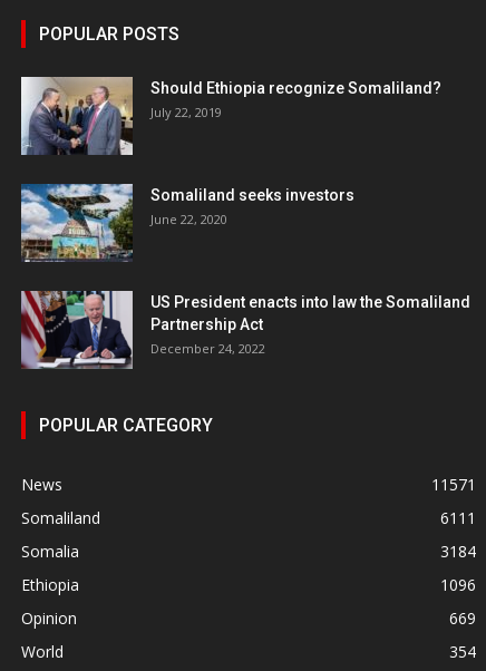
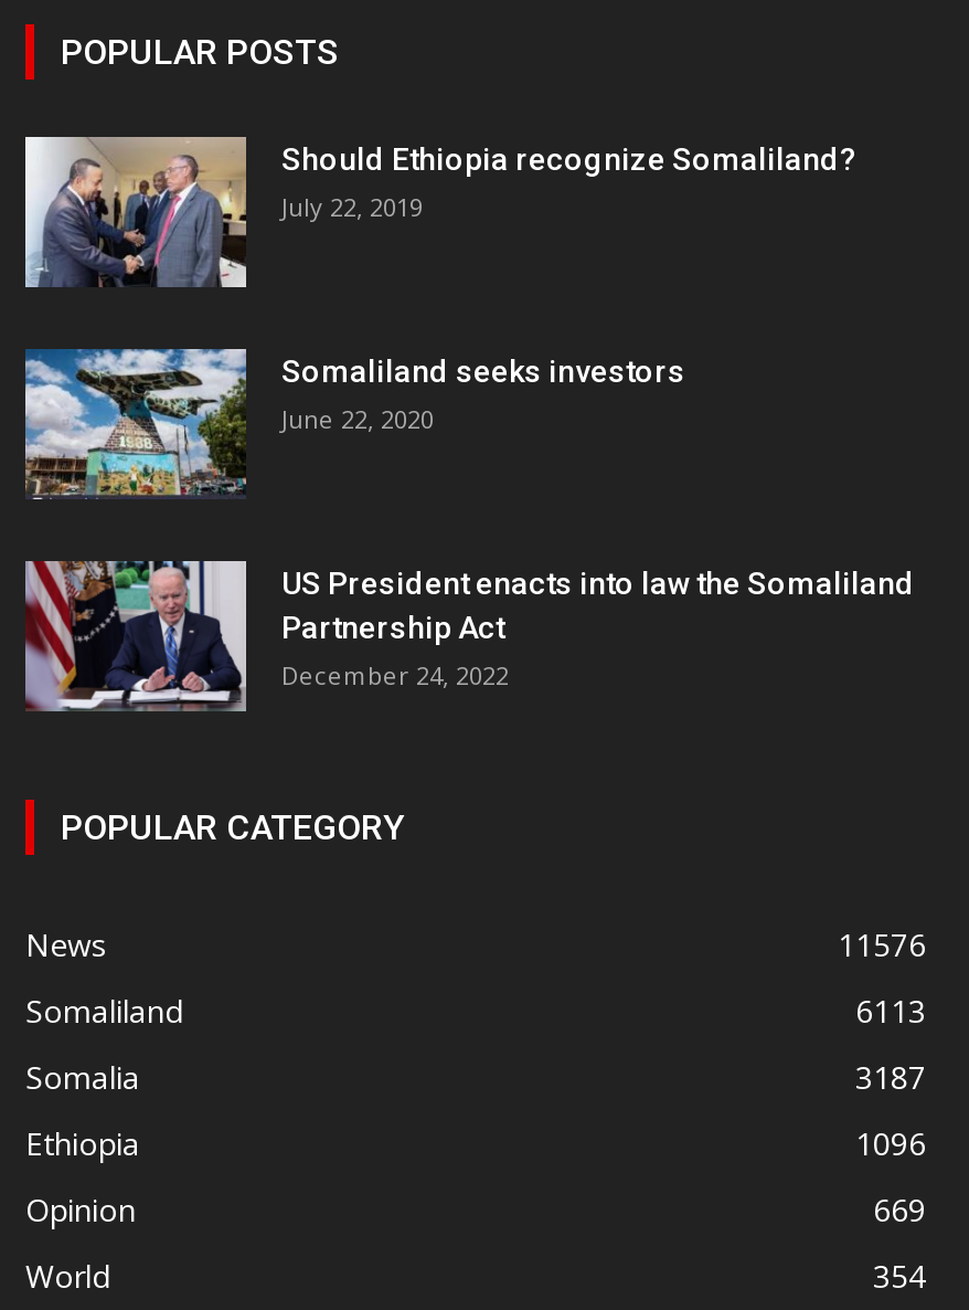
- 11571
+ 11576

- 6111
+ 6113

- 3184
+ 3187
